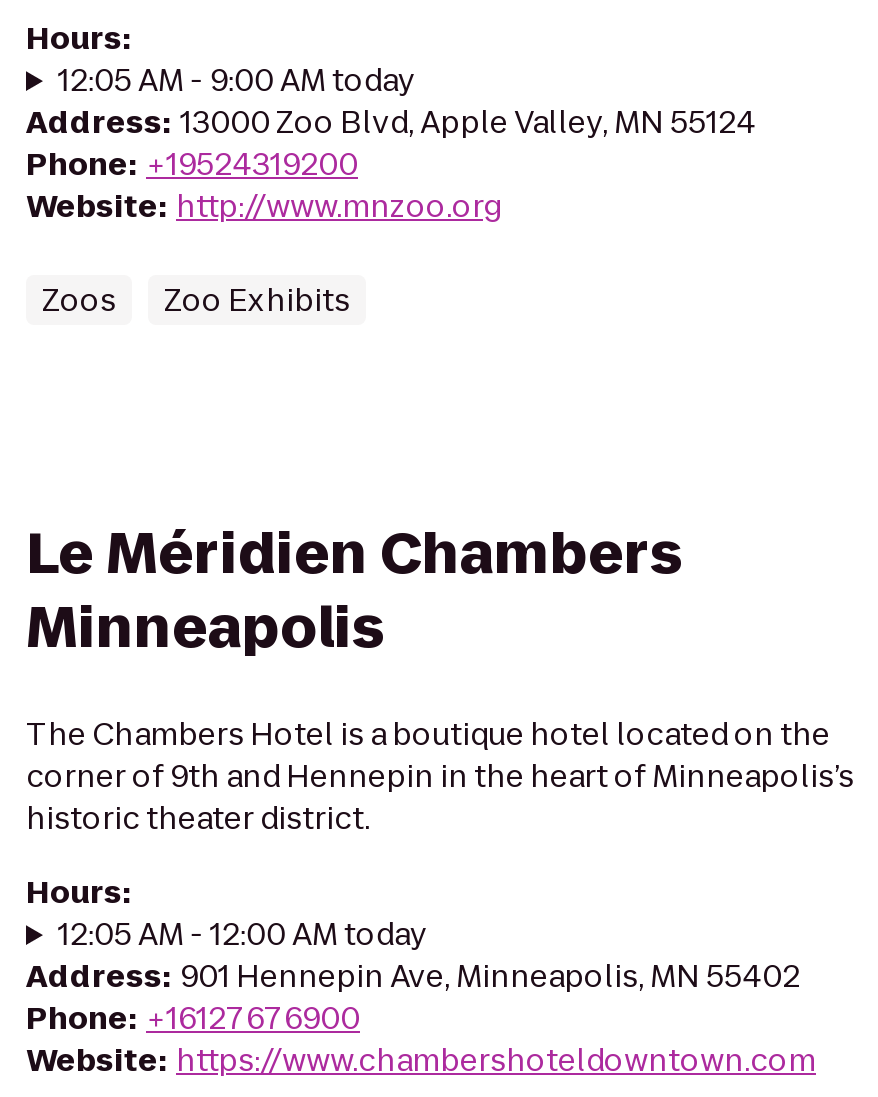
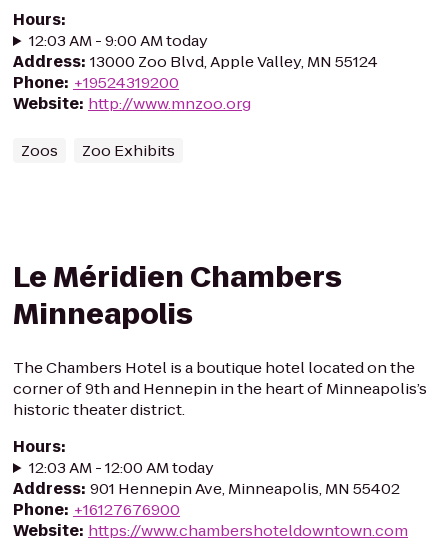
- 12:05 AM - 9:00 AM today
+ 12:03 AM - 9:00 AM today

- 12:05 AM - 12:00 AM today
+ 12:03 AM - 12:00 AM today
